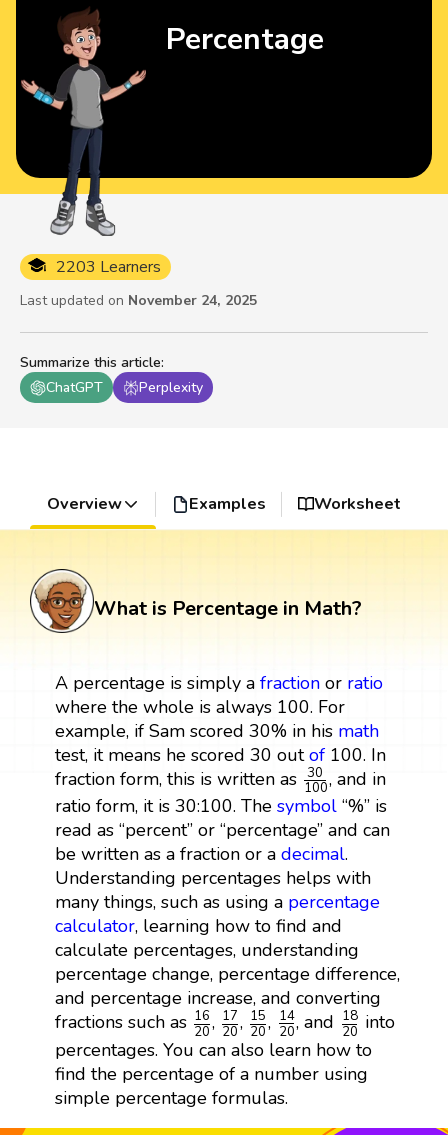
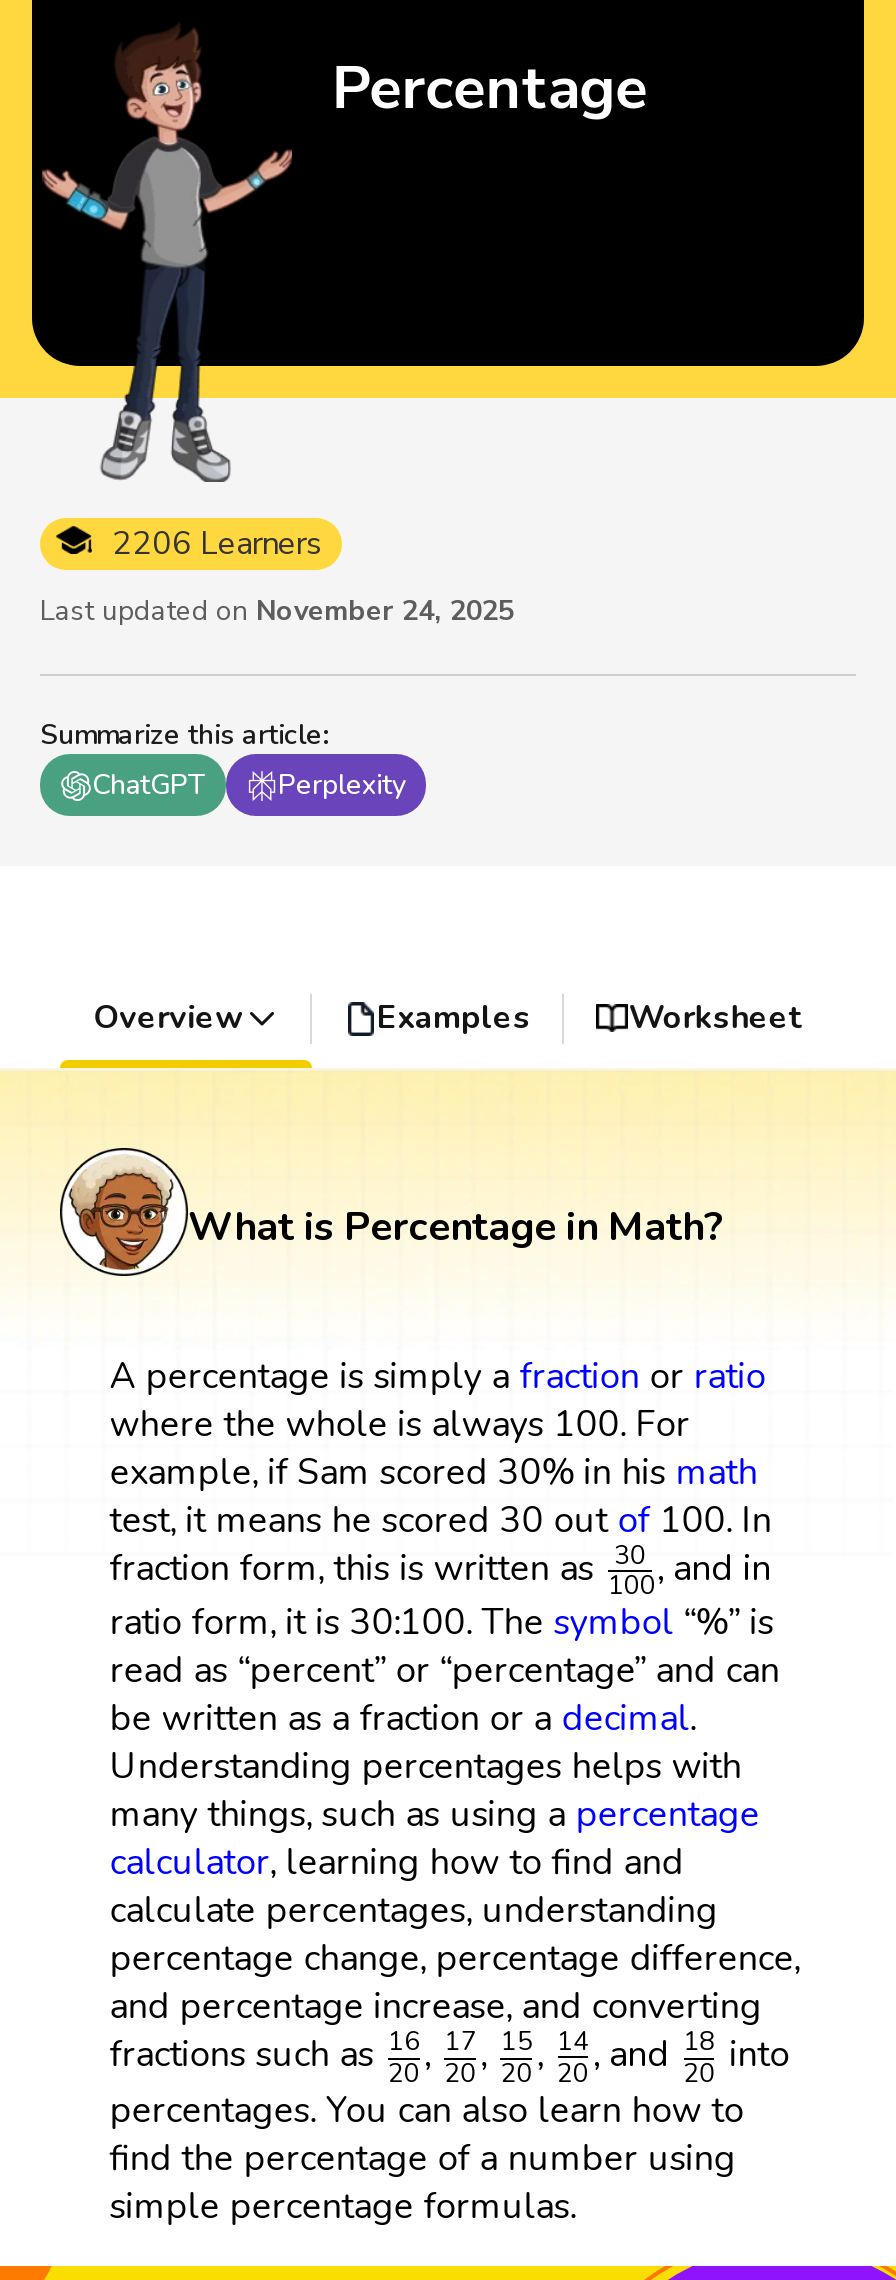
- 2203 Learners
+ 2206 Learners
